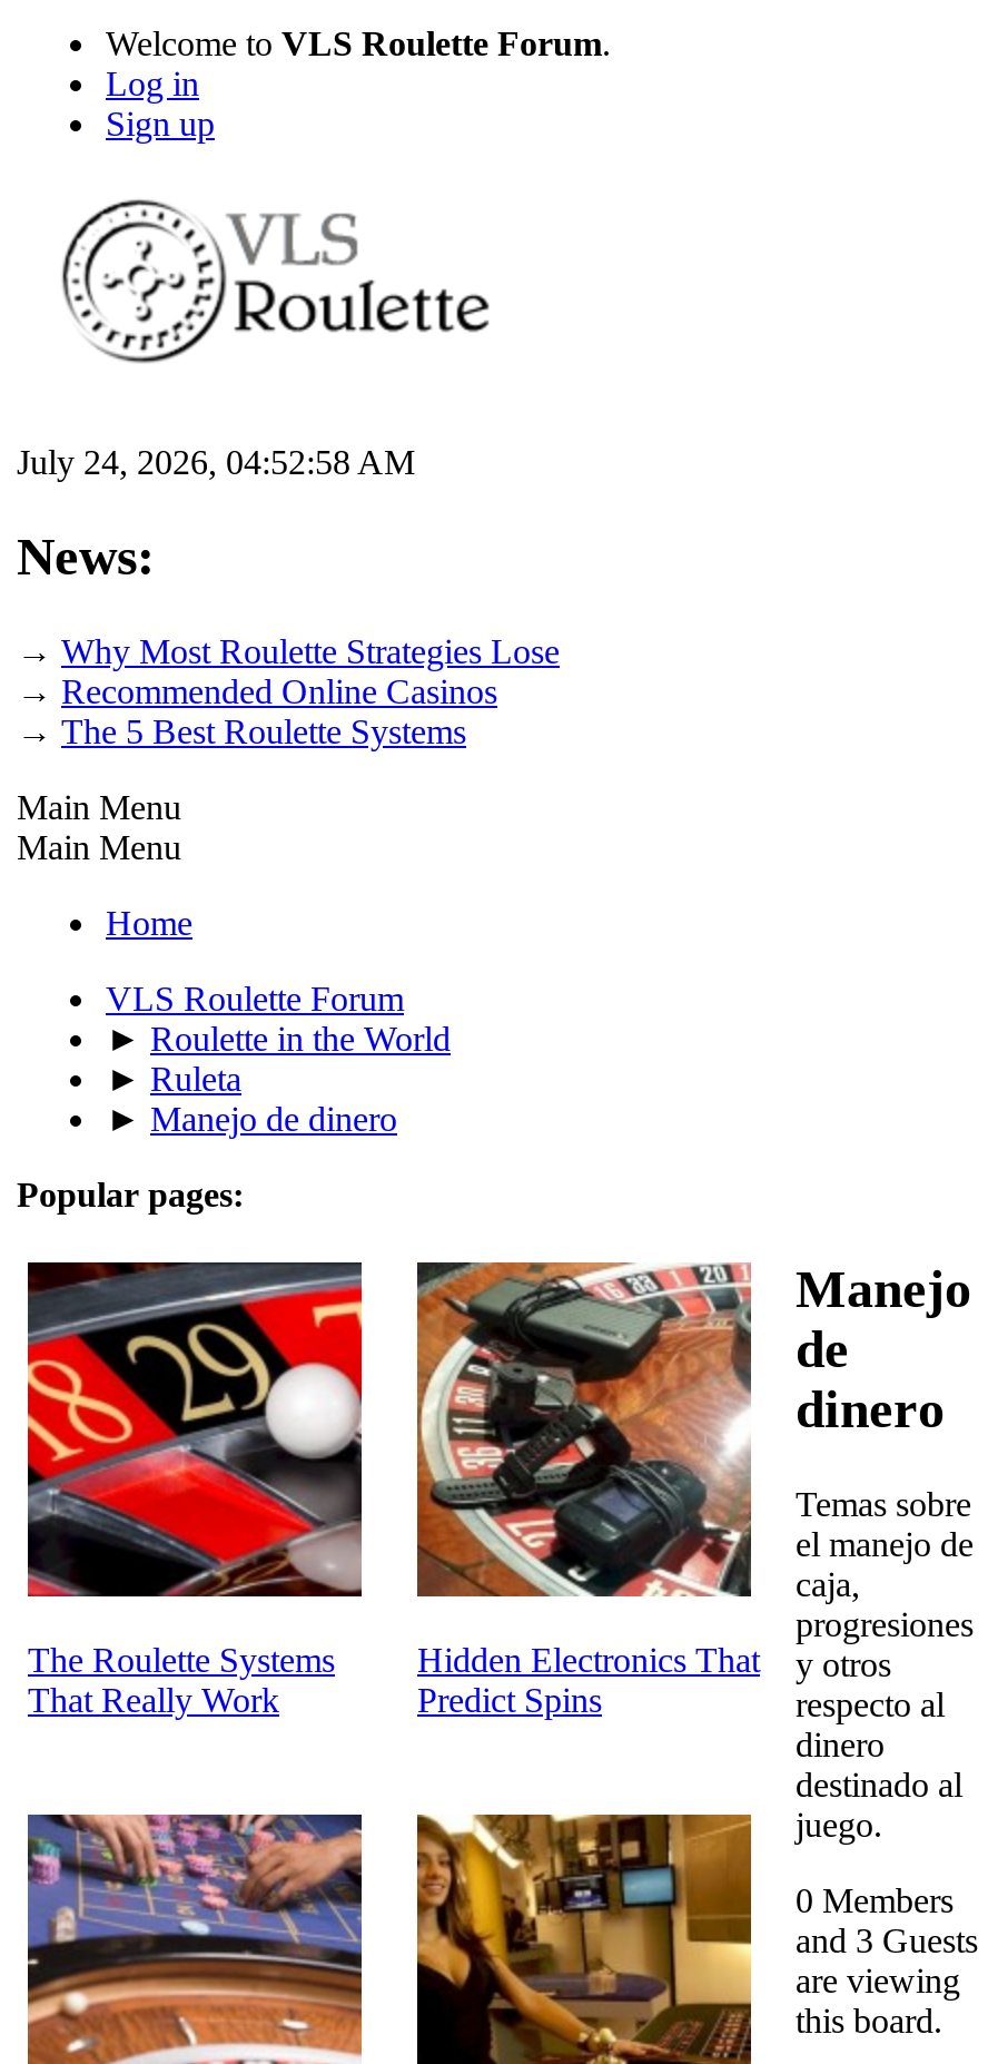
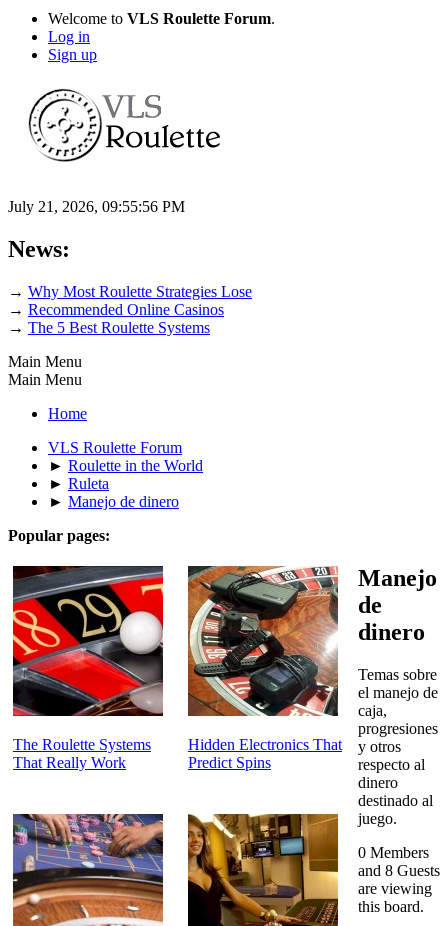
- July 24, 2026, 04:52:58 AM
+ July 21, 2026, 09:55:56 PM

- and 3 Guests
+ and 8 Guests
